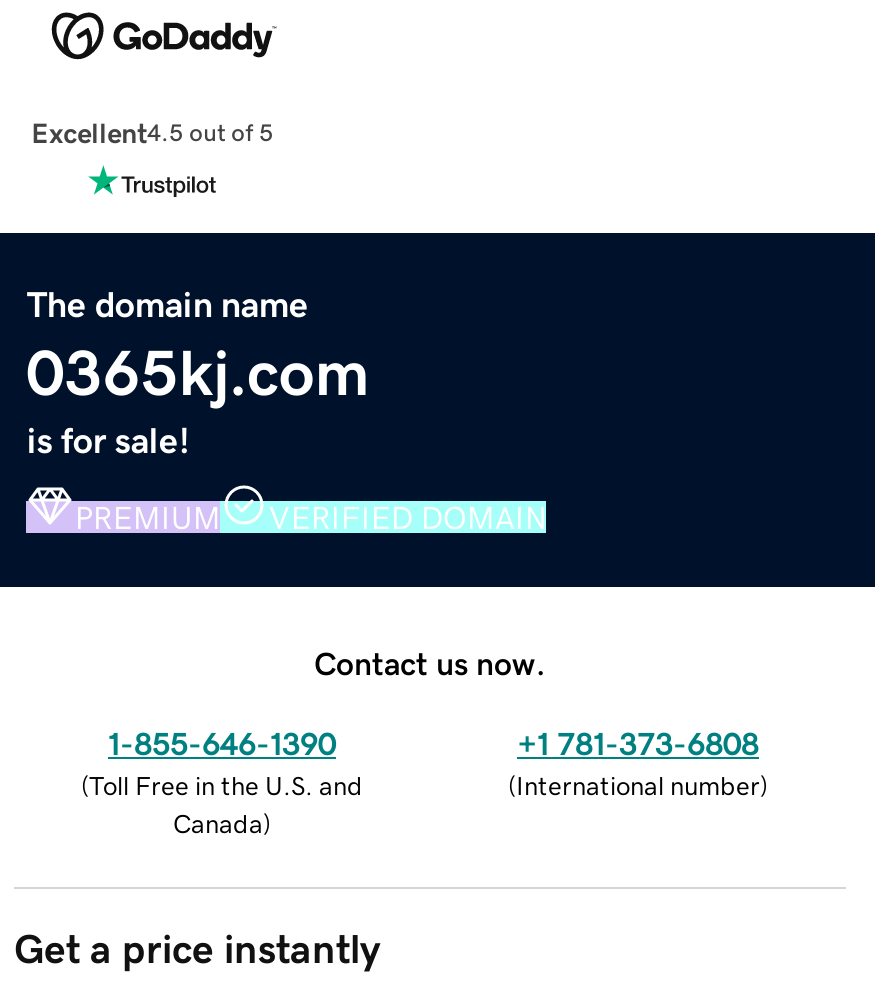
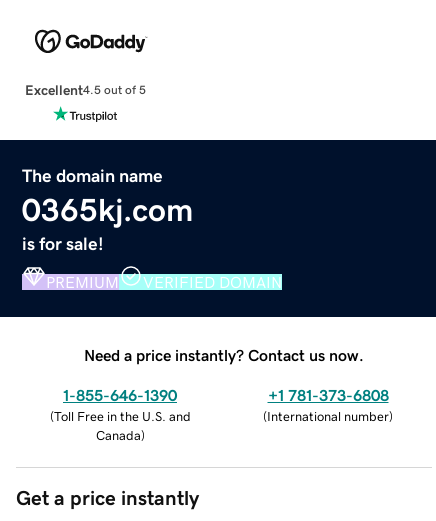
- Contact us now.
+ Need a price instantly? Contact us now.
